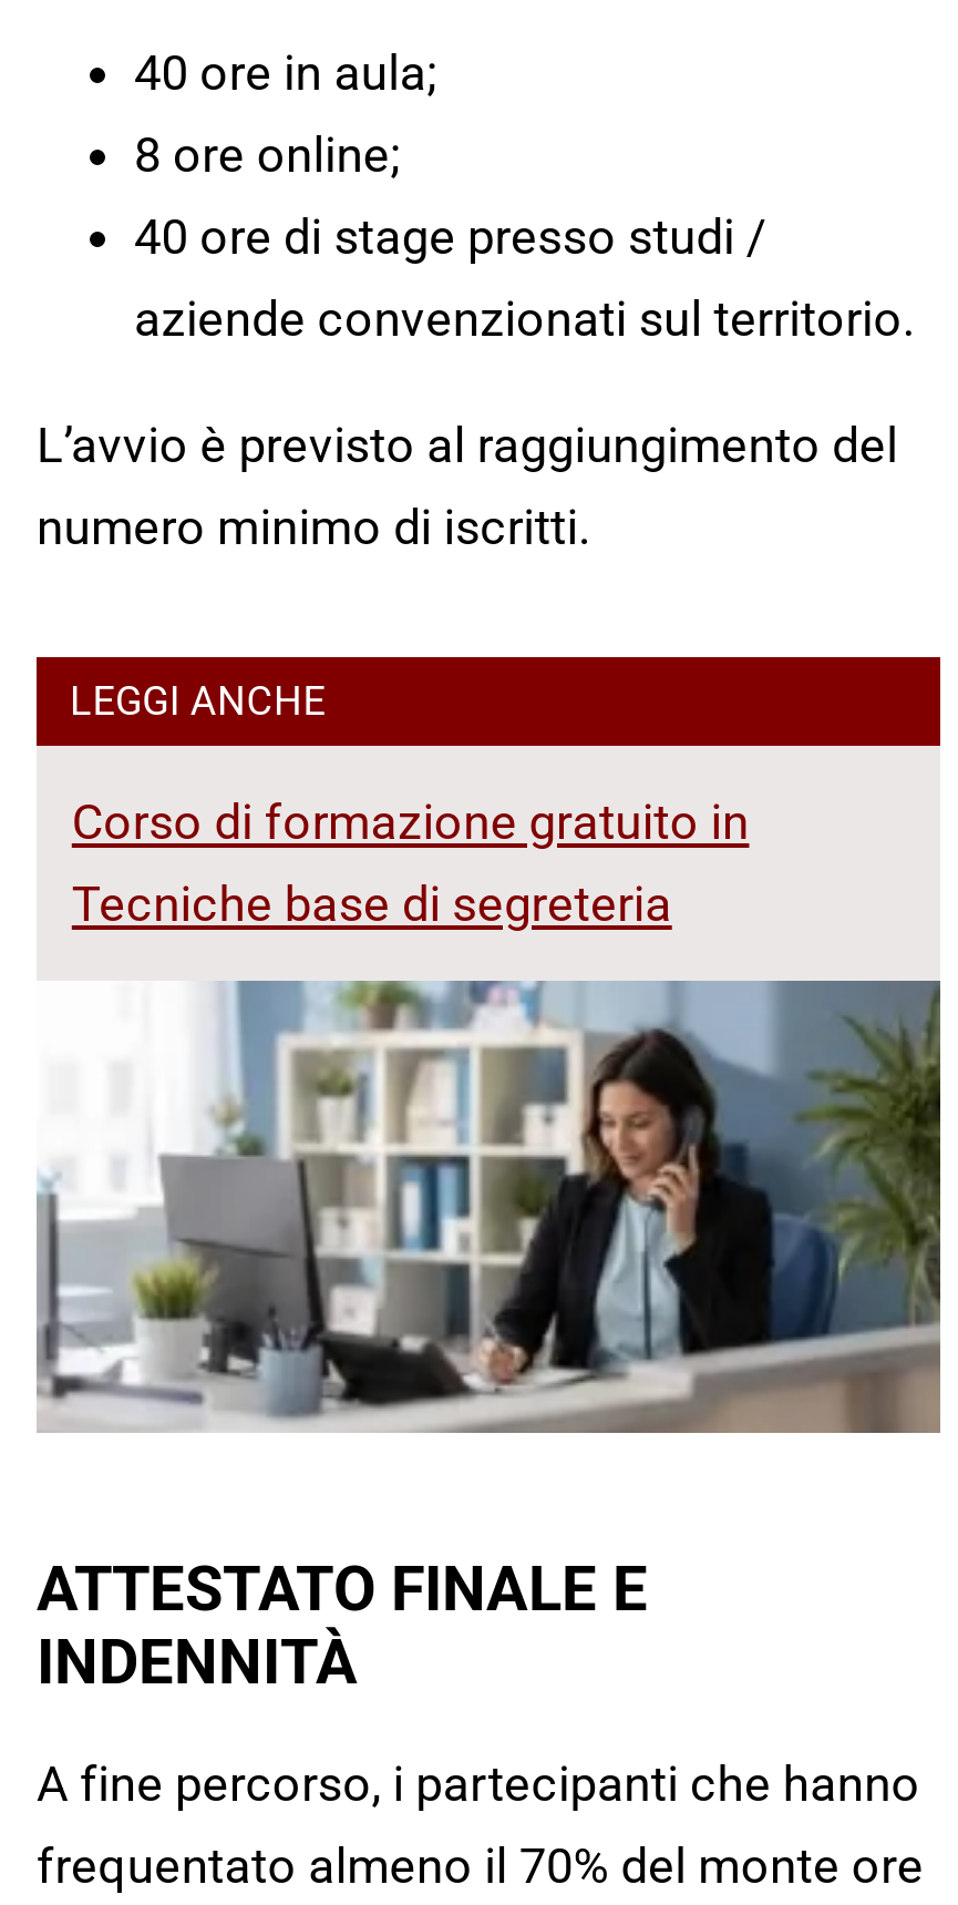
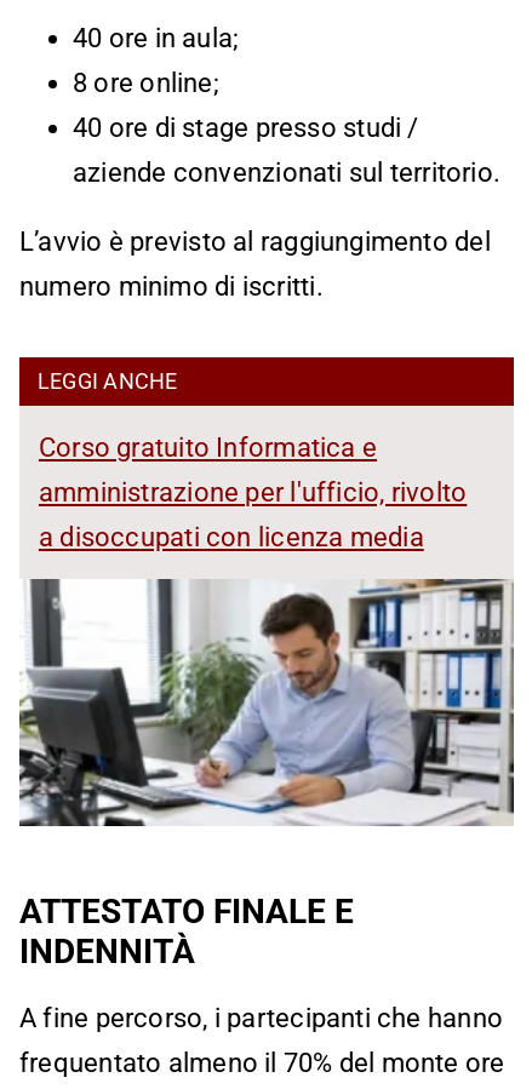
- Corso di formazione gratuito in
- Tecniche base di segreteria
+ Corso gratuito Informatica e
+ amministrazione per l'ufficio, rivolto
+ a disoccupati con licenza media

- [image]
+ [image]
